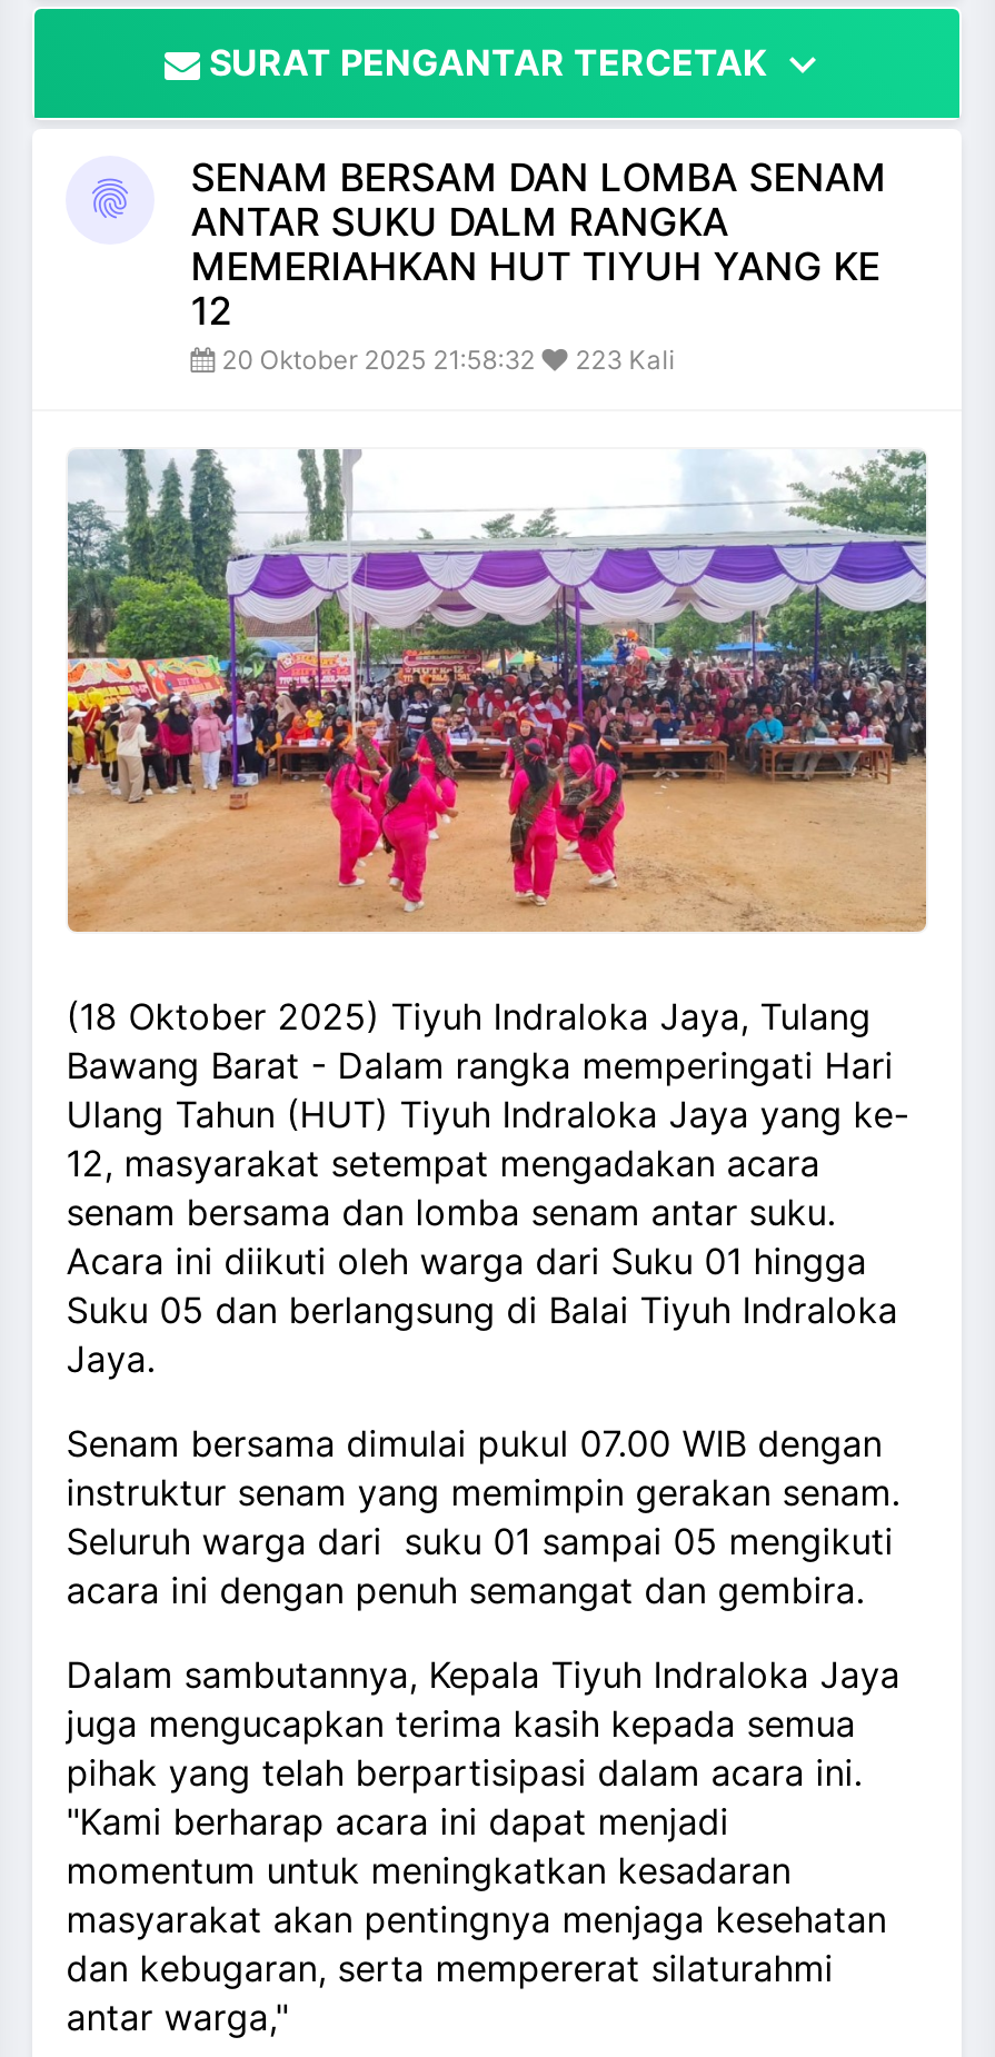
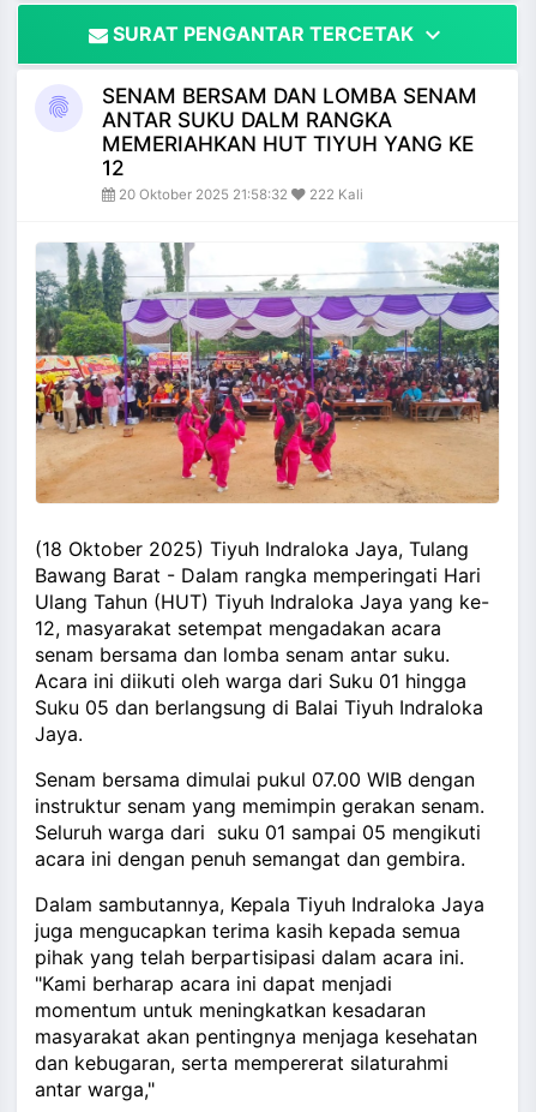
- 20 Oktober 2025 21:58:32 223 Kali
+ 20 Oktober 2025 21:58:32 222 Kali
